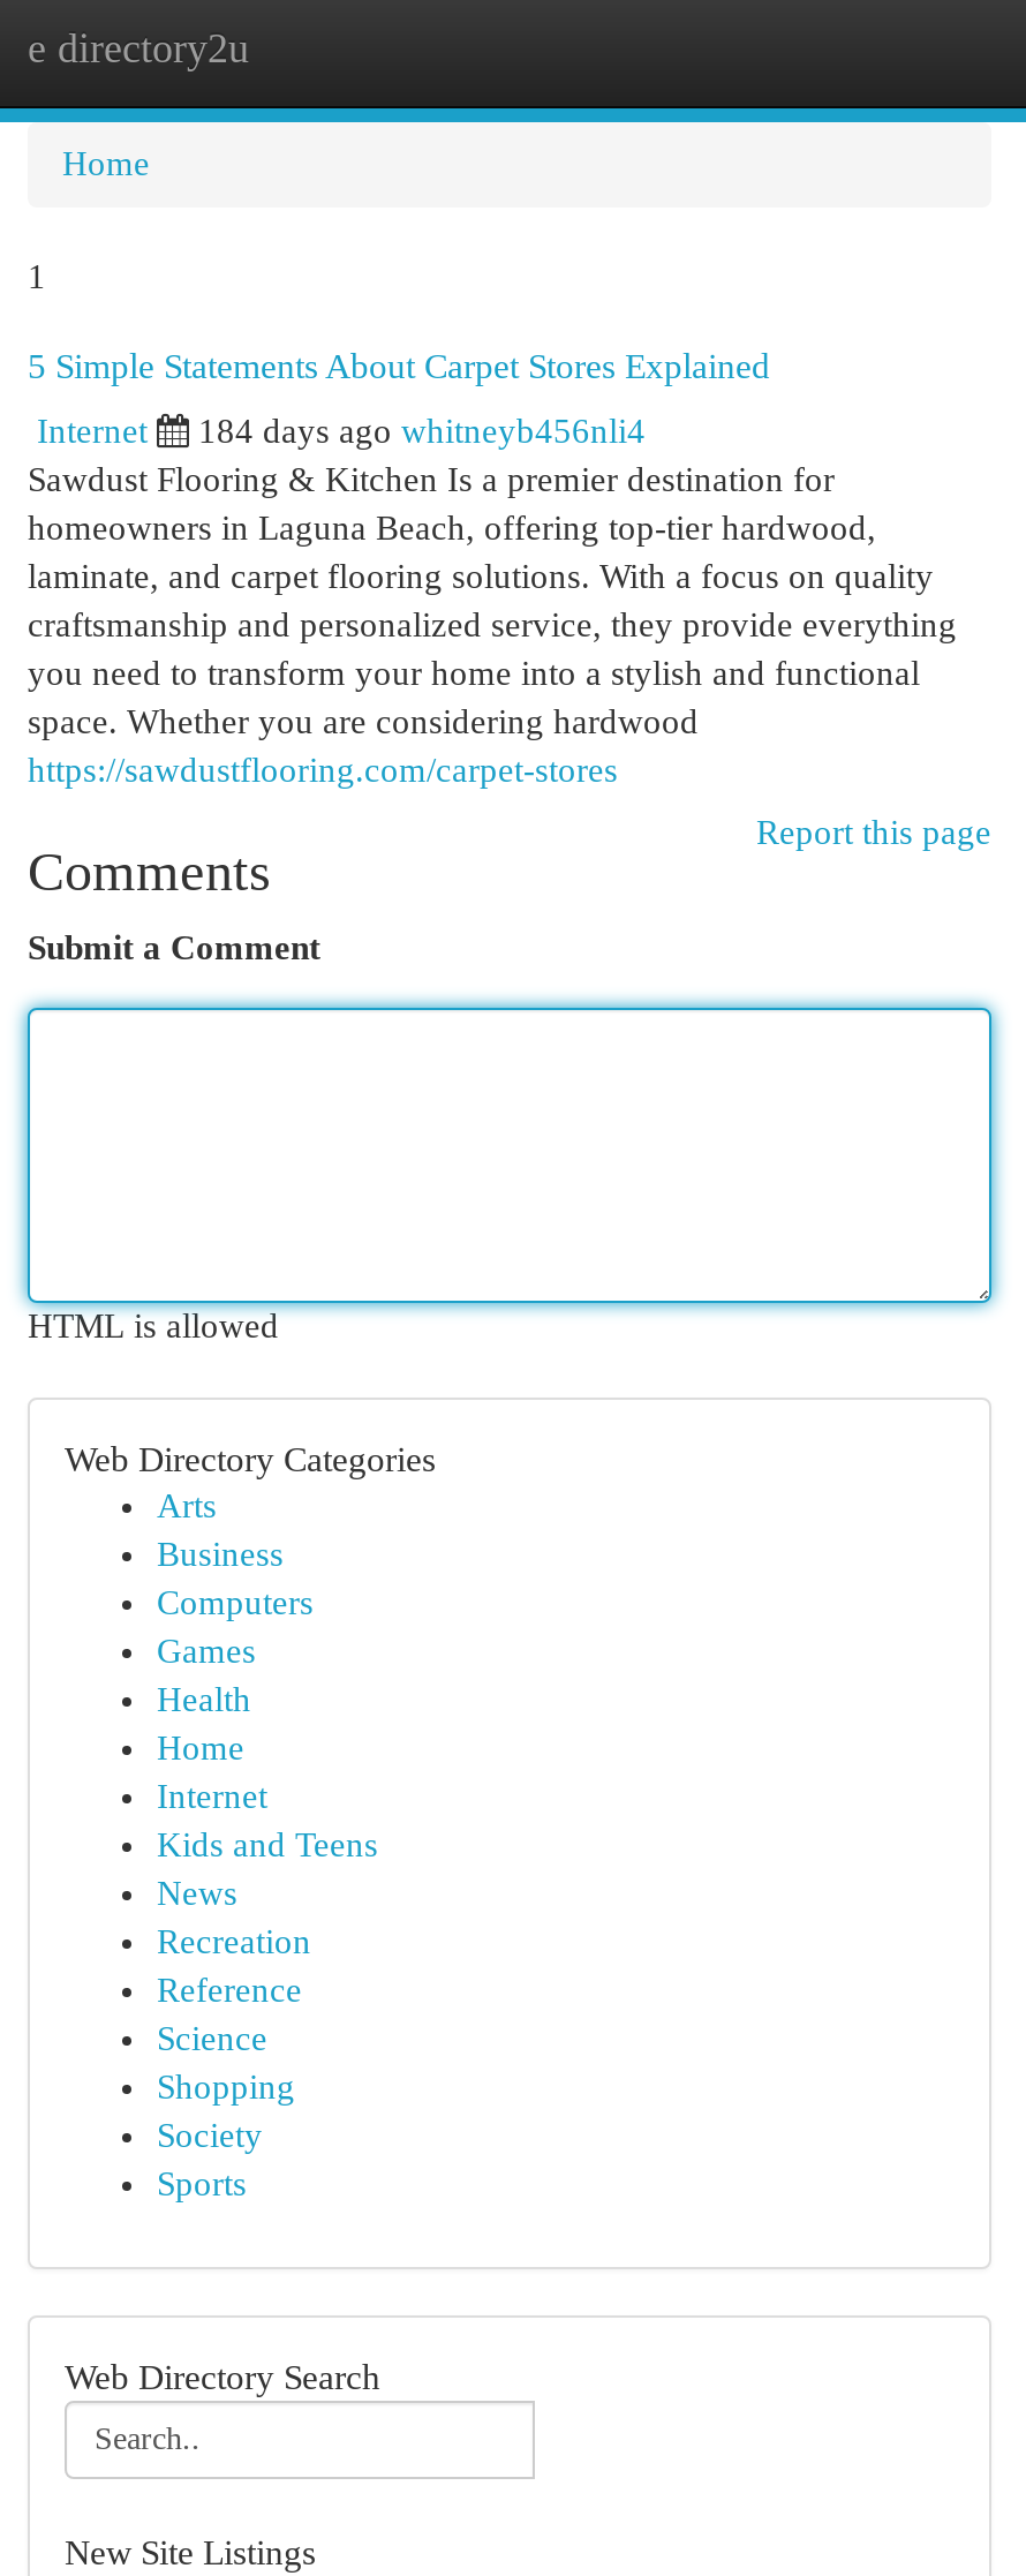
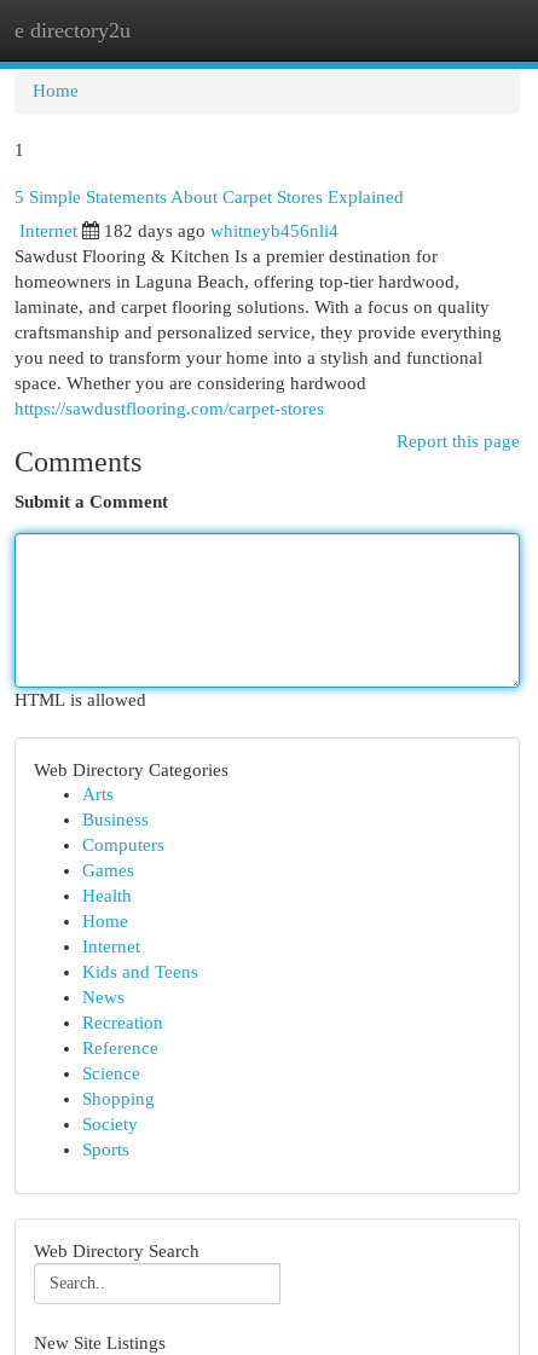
- 184 days ago whitneyb456nli4
+ 182 days ago whitneyb456nli4
